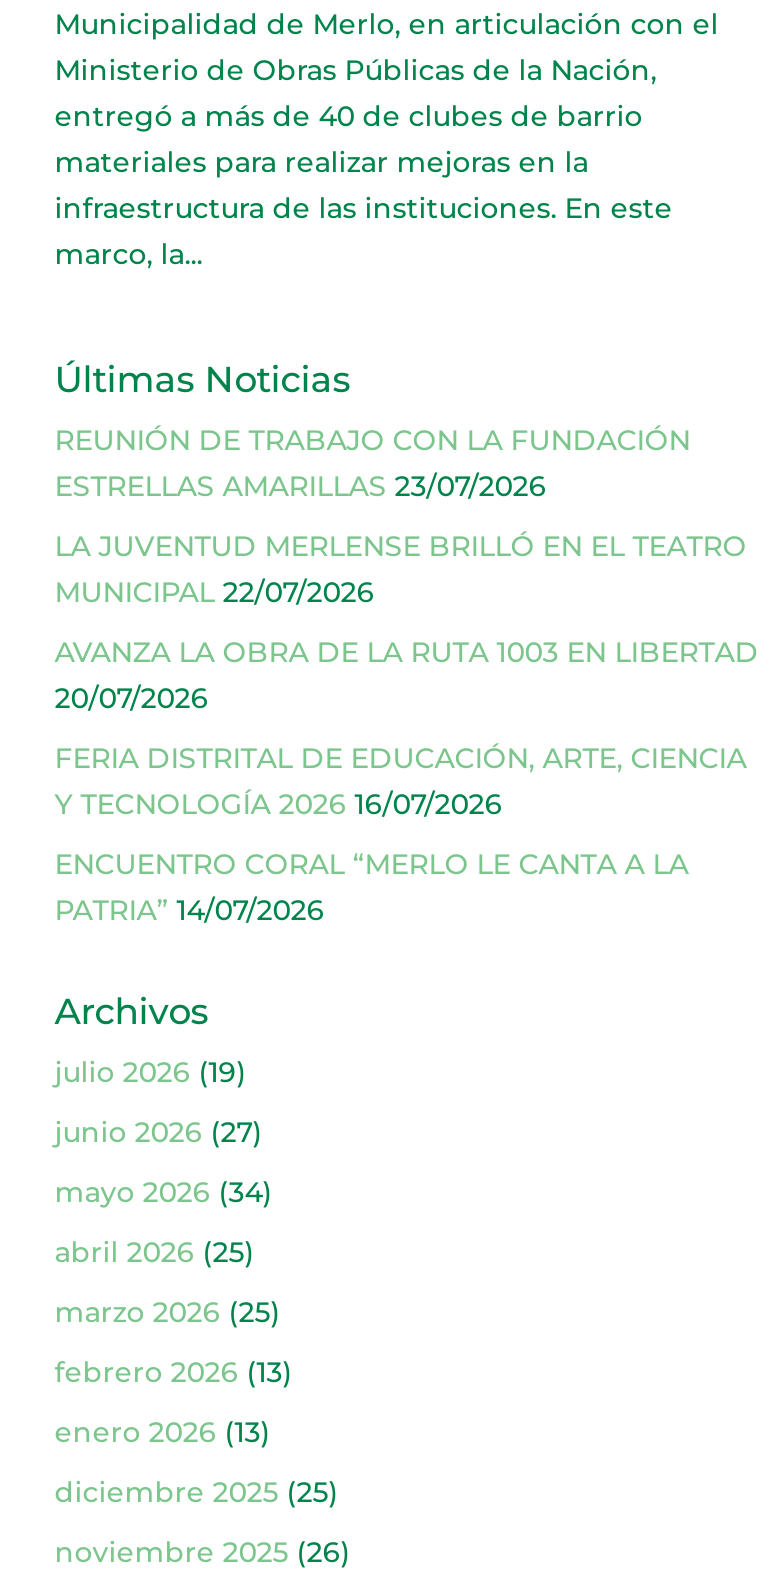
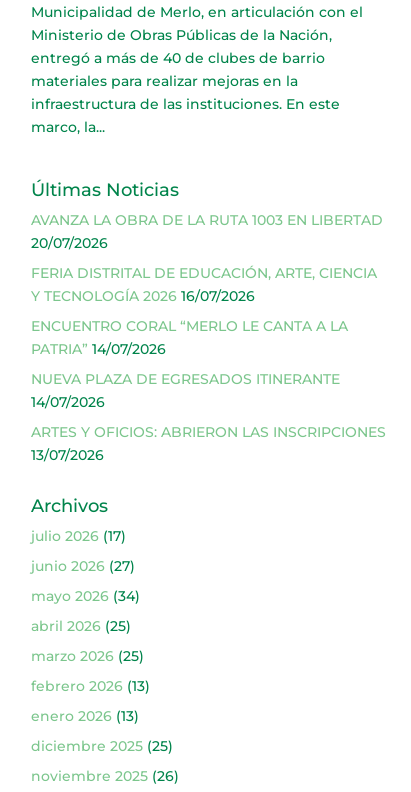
- REUNIÓN DE TRABAJO CON LA FUNDACIÓN
- ESTRELLAS AMARILLAS 23/07/2026
- LA JUVENTUD MERLENSE BRILLÓ EN EL TEATRO
- MUNICIPAL 22/07/2026

moved up: AVANZA LA OBRA DE LA RUTA 1003 EN LIBERTAD | 20/07/2026 | FERIA DISTRITAL DE EDUCACIÓN, ARTE, CIENCIA | Y TECNOLOGÍA 2026 16/07/2026 | ENCUENTRO CORAL “MERLO LE CANTA A LA | PATRIA” 14/07/2026

+ NUEVA PLAZA DE EGRESADOS ITINERANTE
+ 14/07/2026
+ ARTES Y OFICIOS: ABRIERON LAS INSCRIPCIONES
+ 13/07/2026

- julio 2026 (19)
+ julio 2026 (17)
